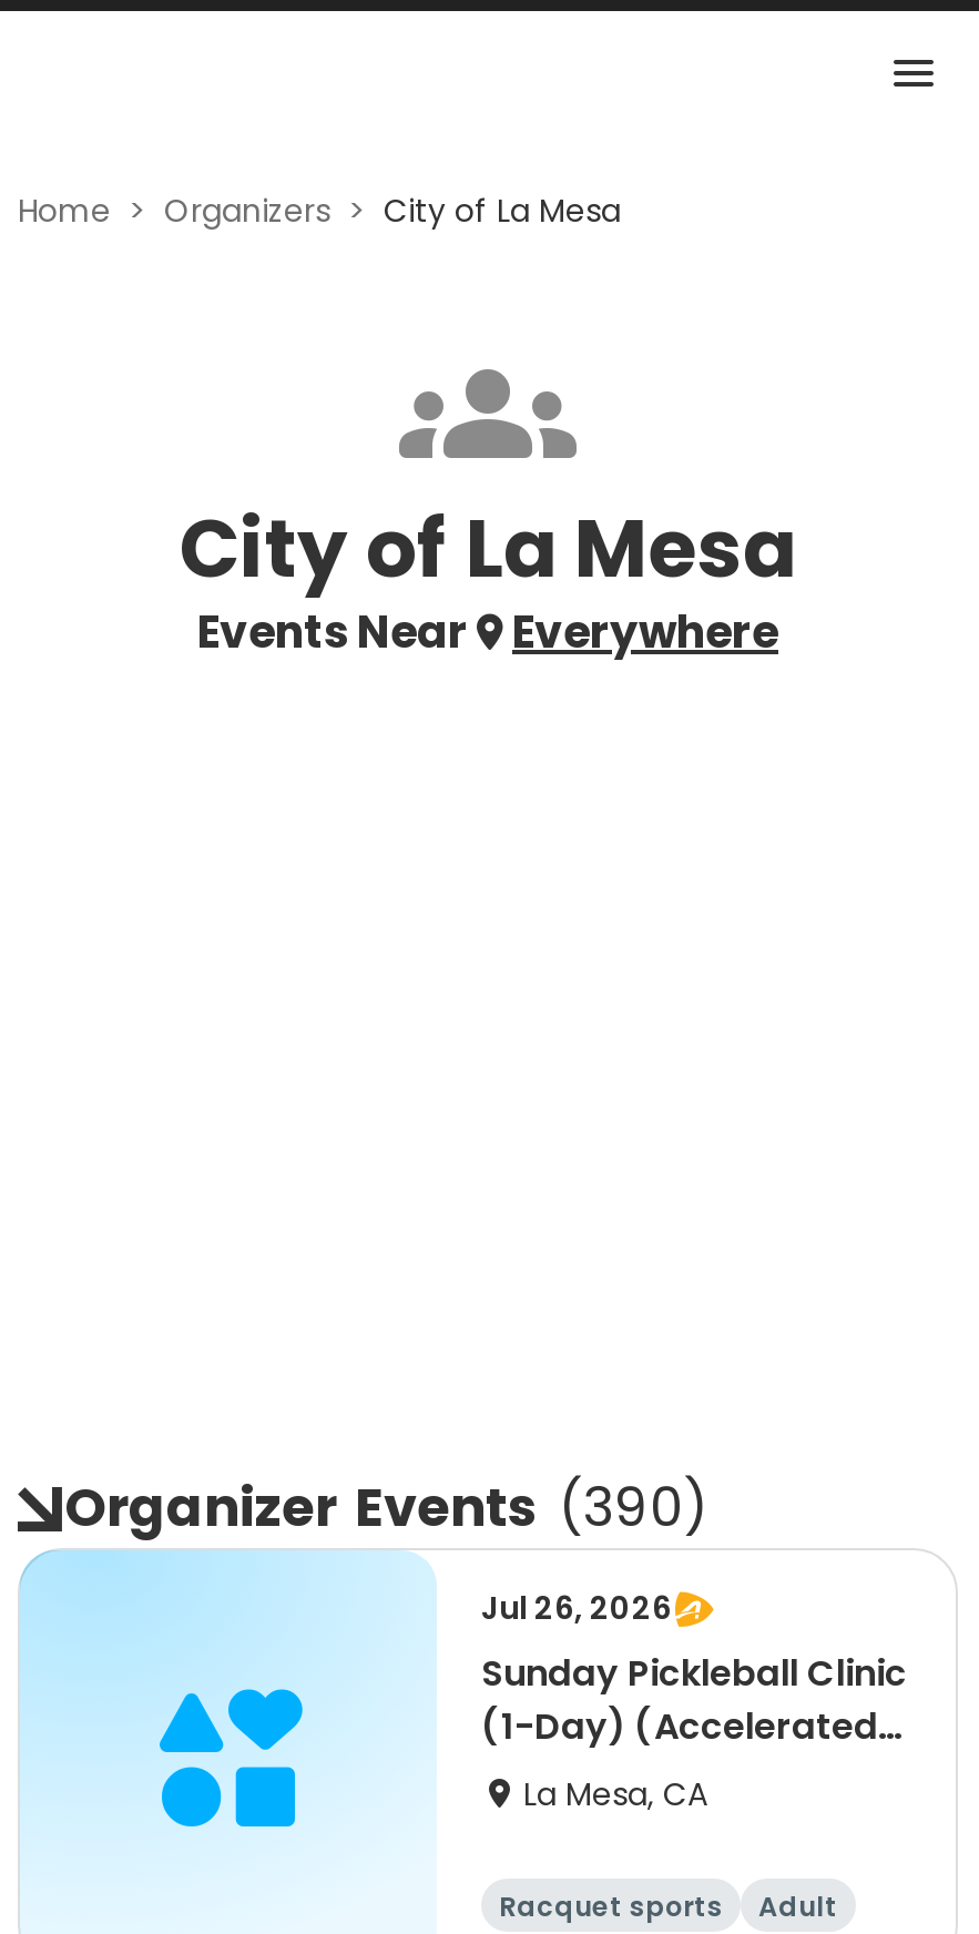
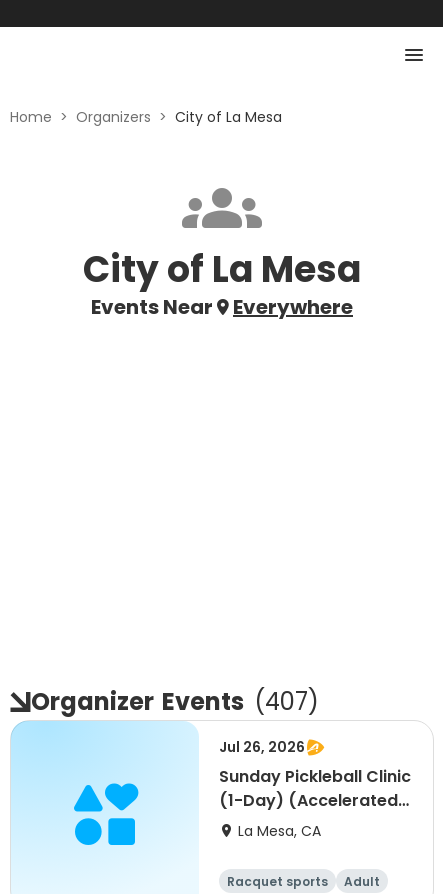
- Organizer Events (390)
+ Organizer Events (407)
